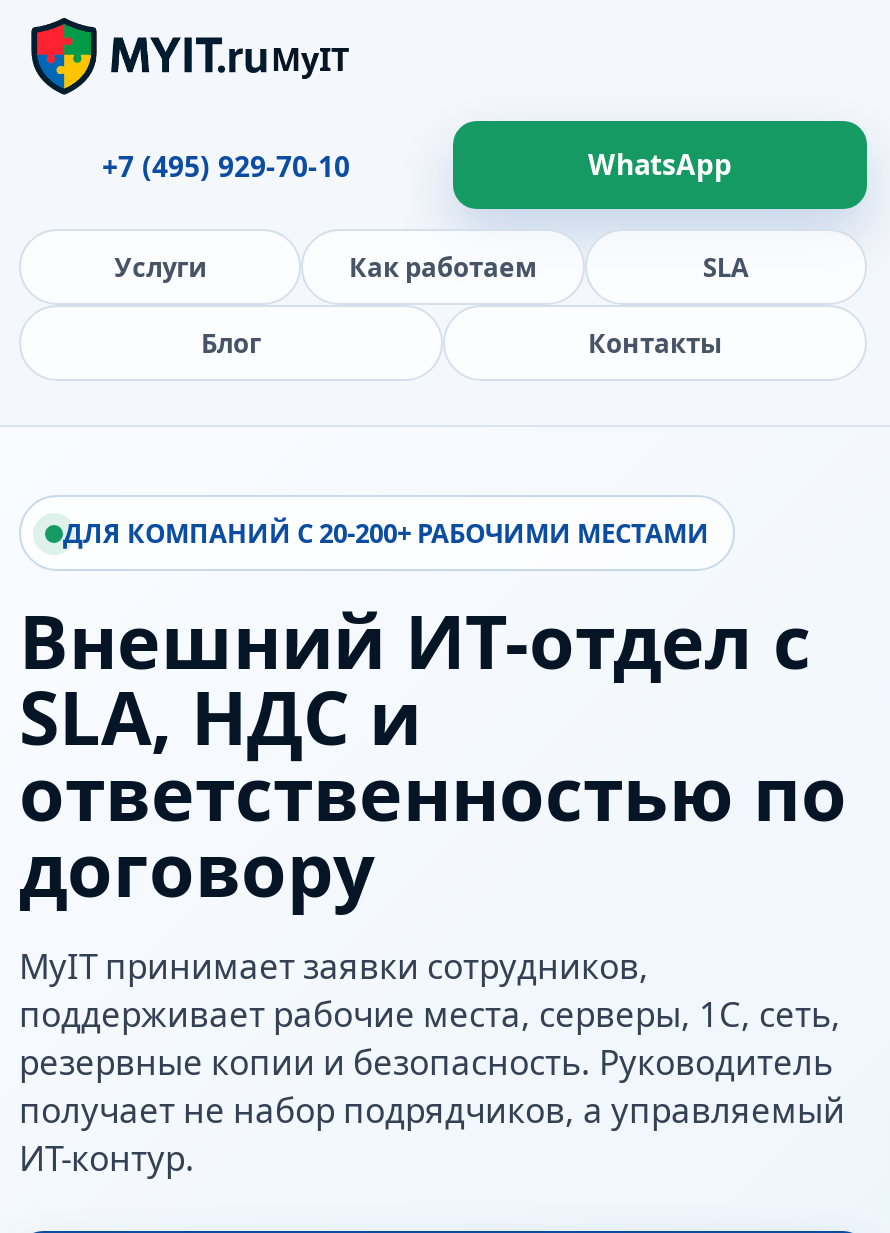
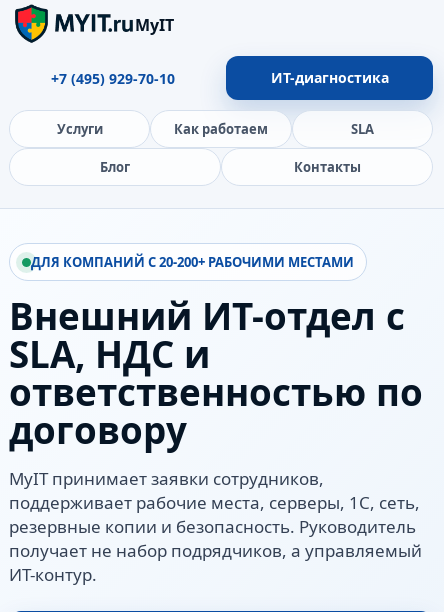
- WhatsApp
+ ИТ-диагностика
